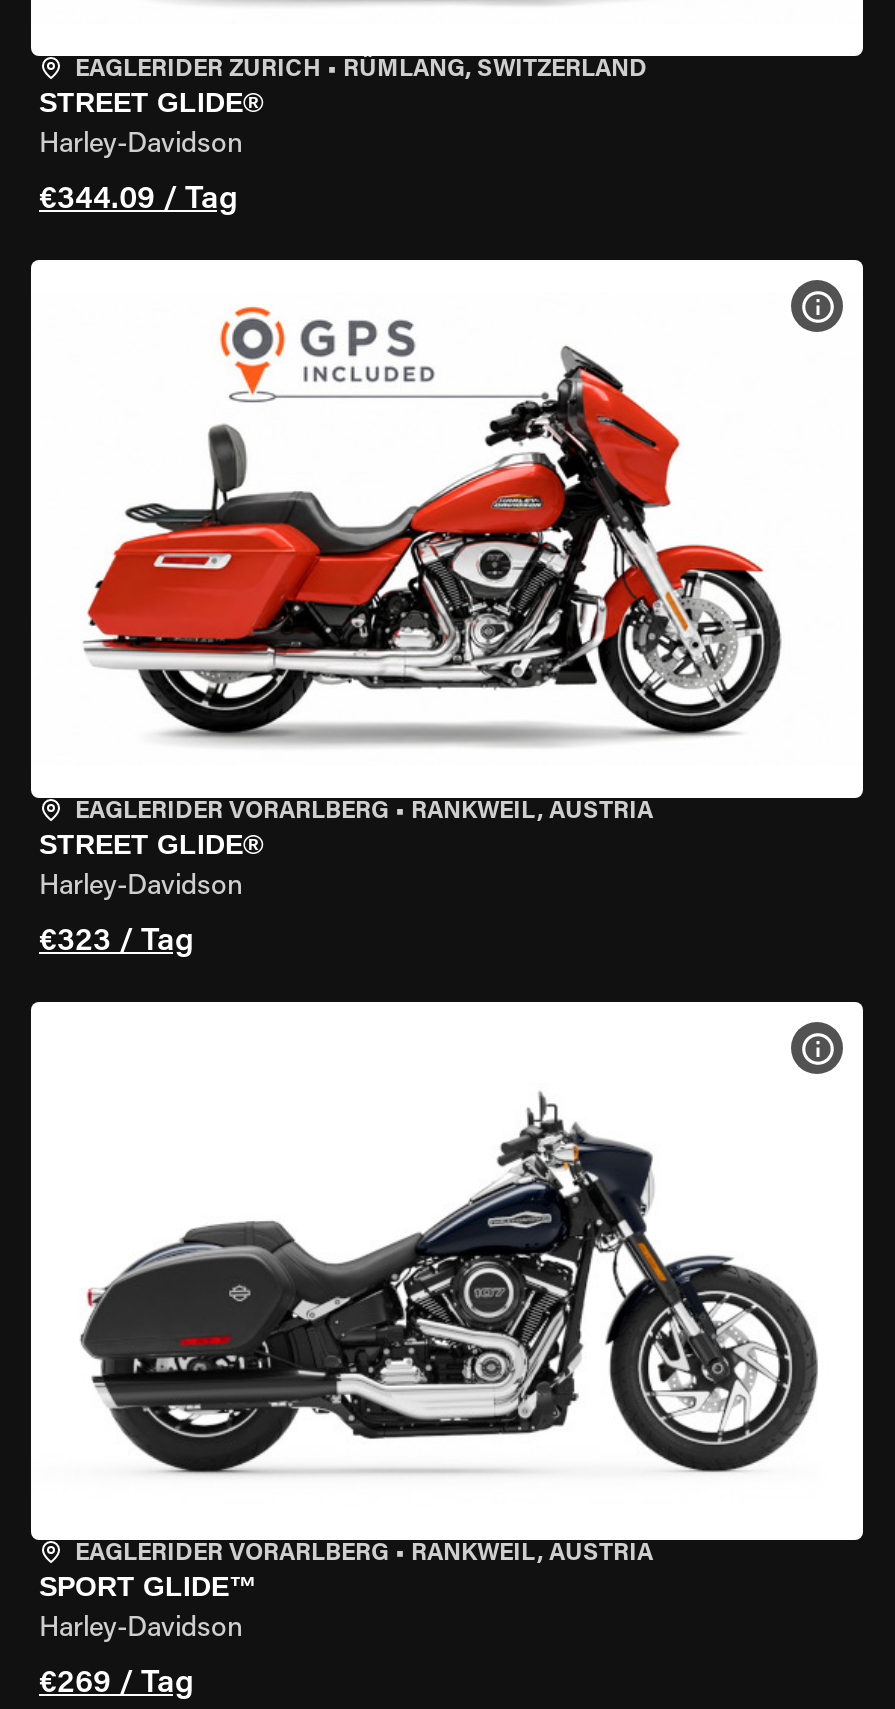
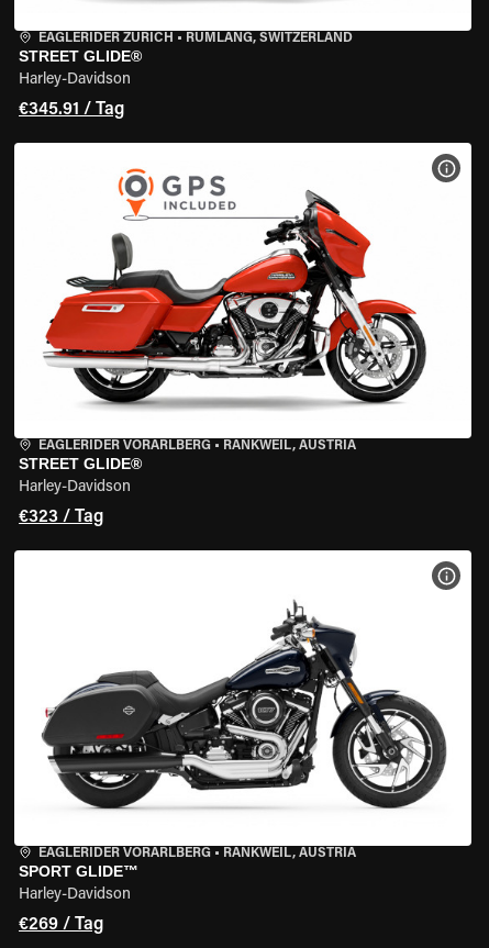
- €344.09 / Tag
+ €345.91 / Tag
